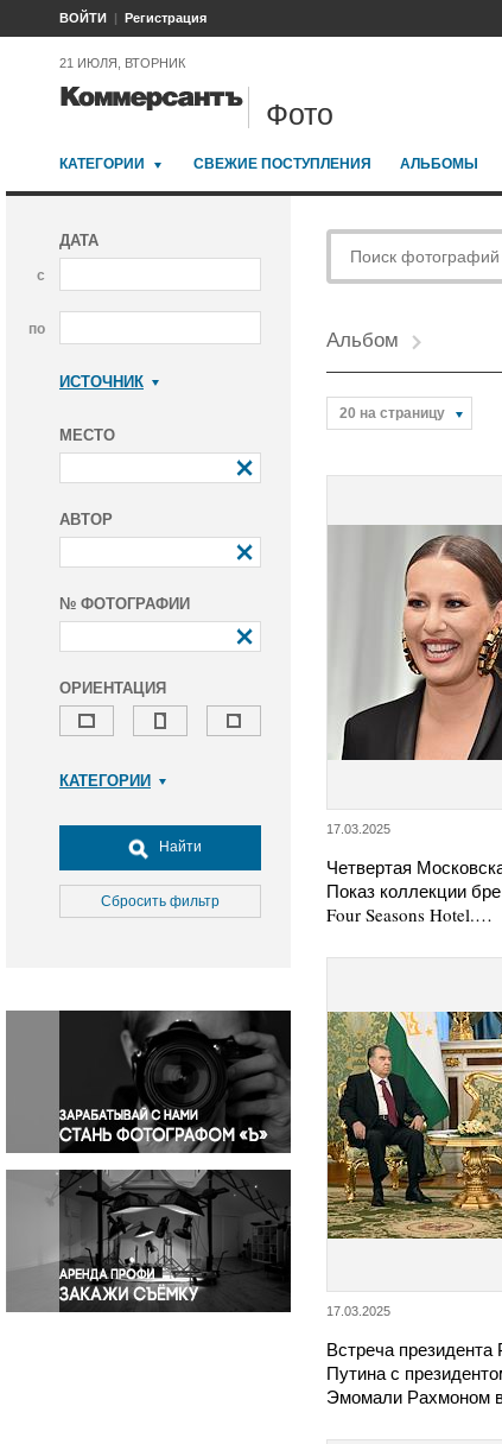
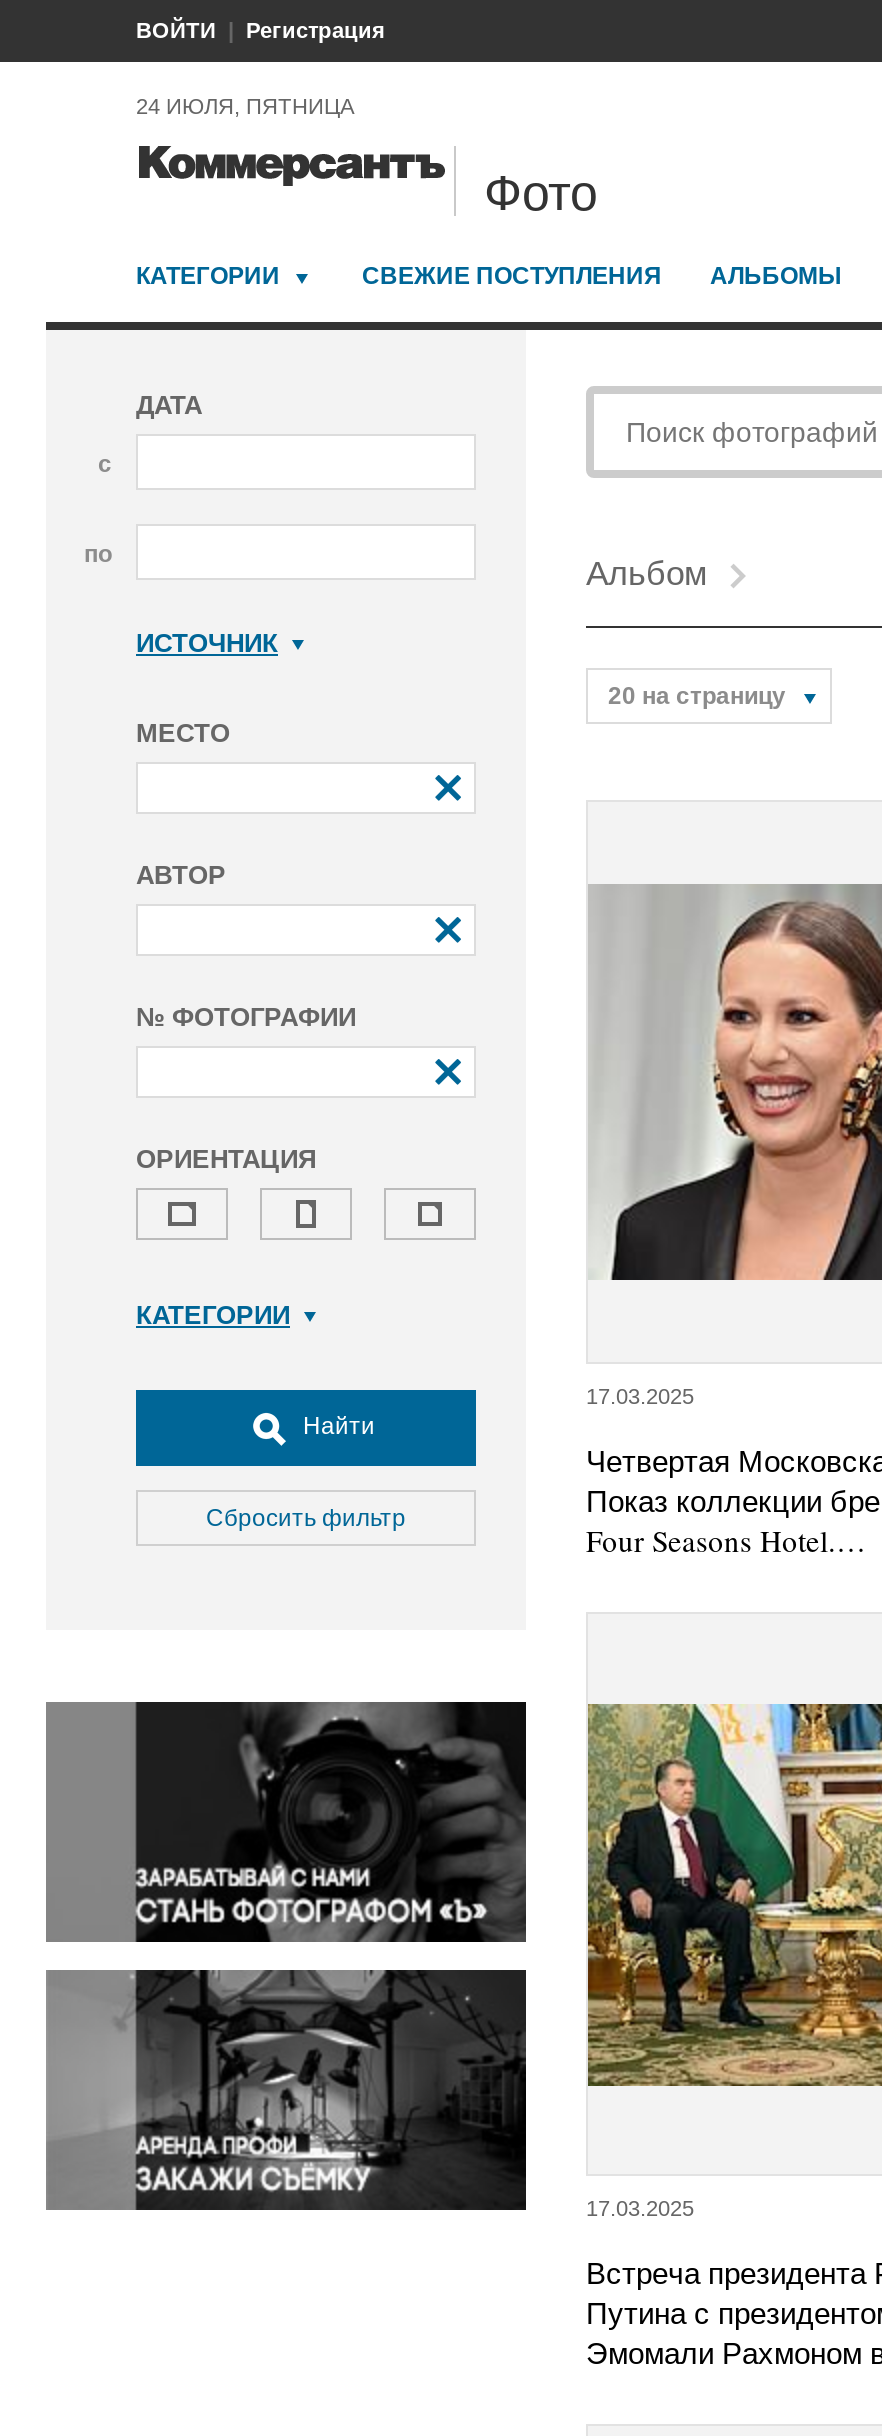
- 21 ИЮЛЯ, ВТОРНИК
+ 24 ИЮЛЯ, ПЯТНИЦА
